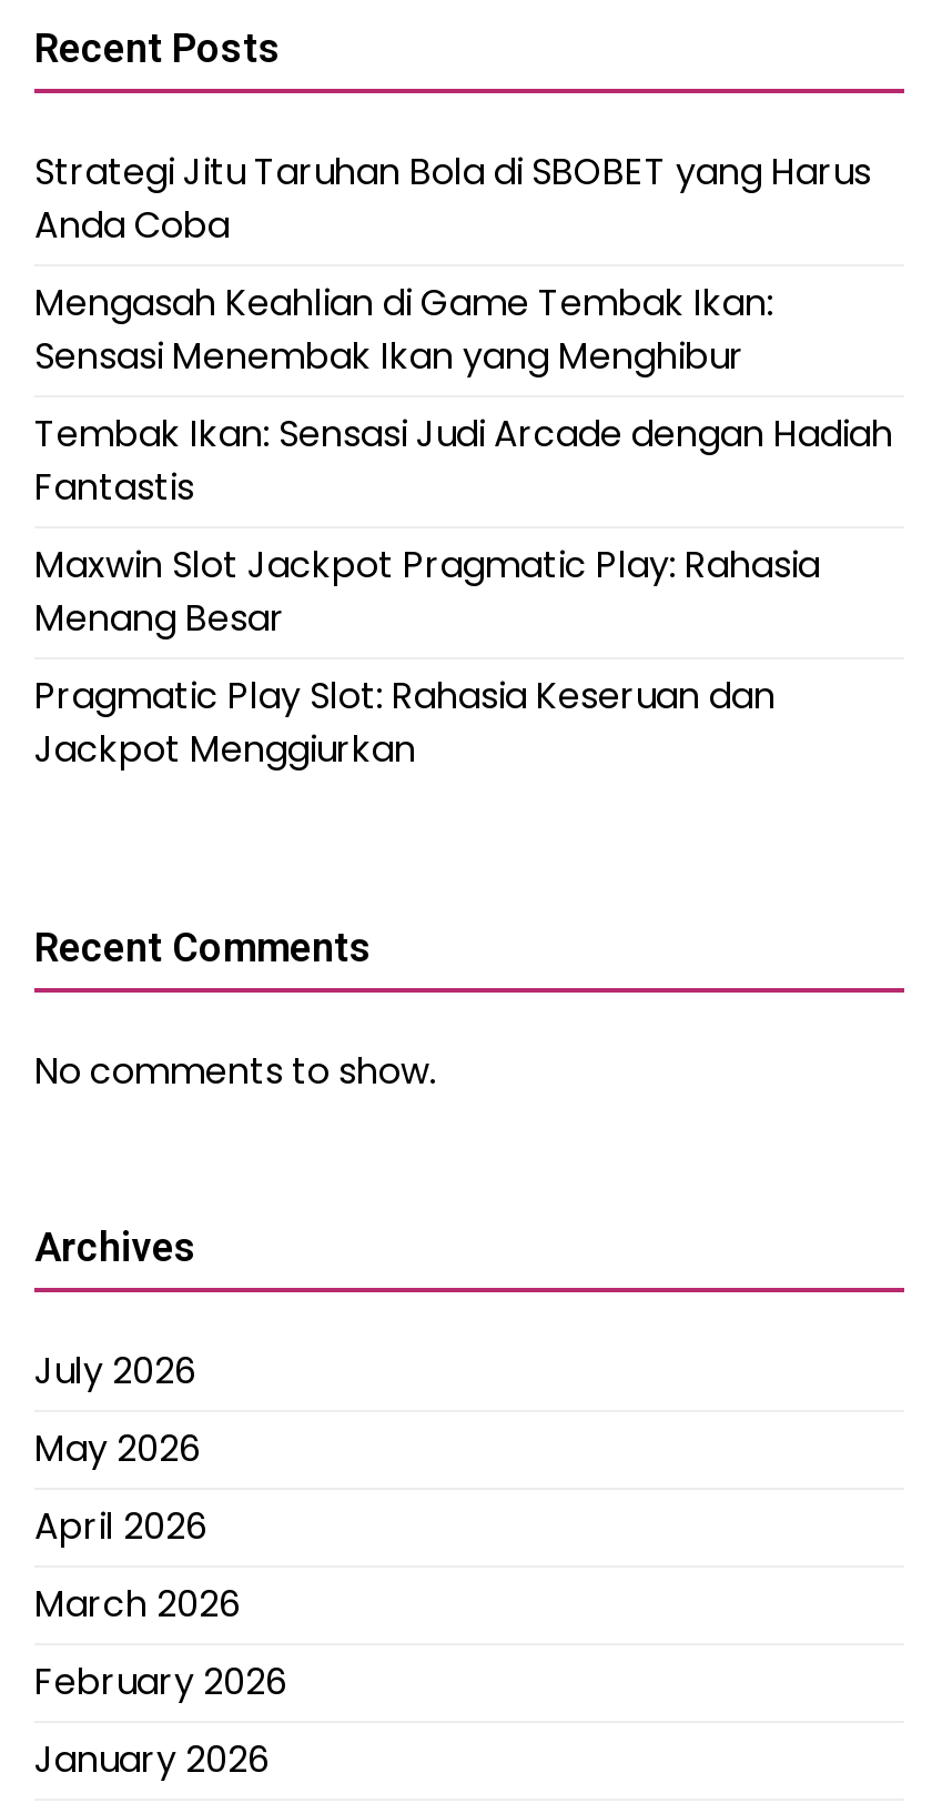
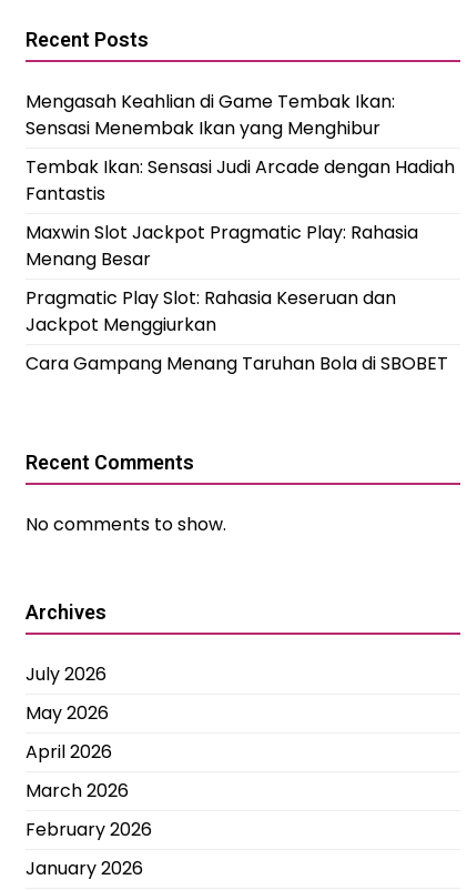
- Strategi Jitu Taruhan Bola di SBOBET yang Harus
- Anda Coba

moved up: Mengasah Keahlian di Game Tembak Ikan: | Sensasi Menembak Ikan yang Menghibur | Tembak Ikan: Sensasi Judi Arcade dengan Hadiah | Fantastis | Maxwin Slot Jackpot Pragmatic Play: Rahasia | Menang Besar | Pragmatic Play Slot: Rahasia Keseruan dan | Jackpot Menggiurkan

+ Cara Gampang Menang Taruhan Bola di SBOBET
